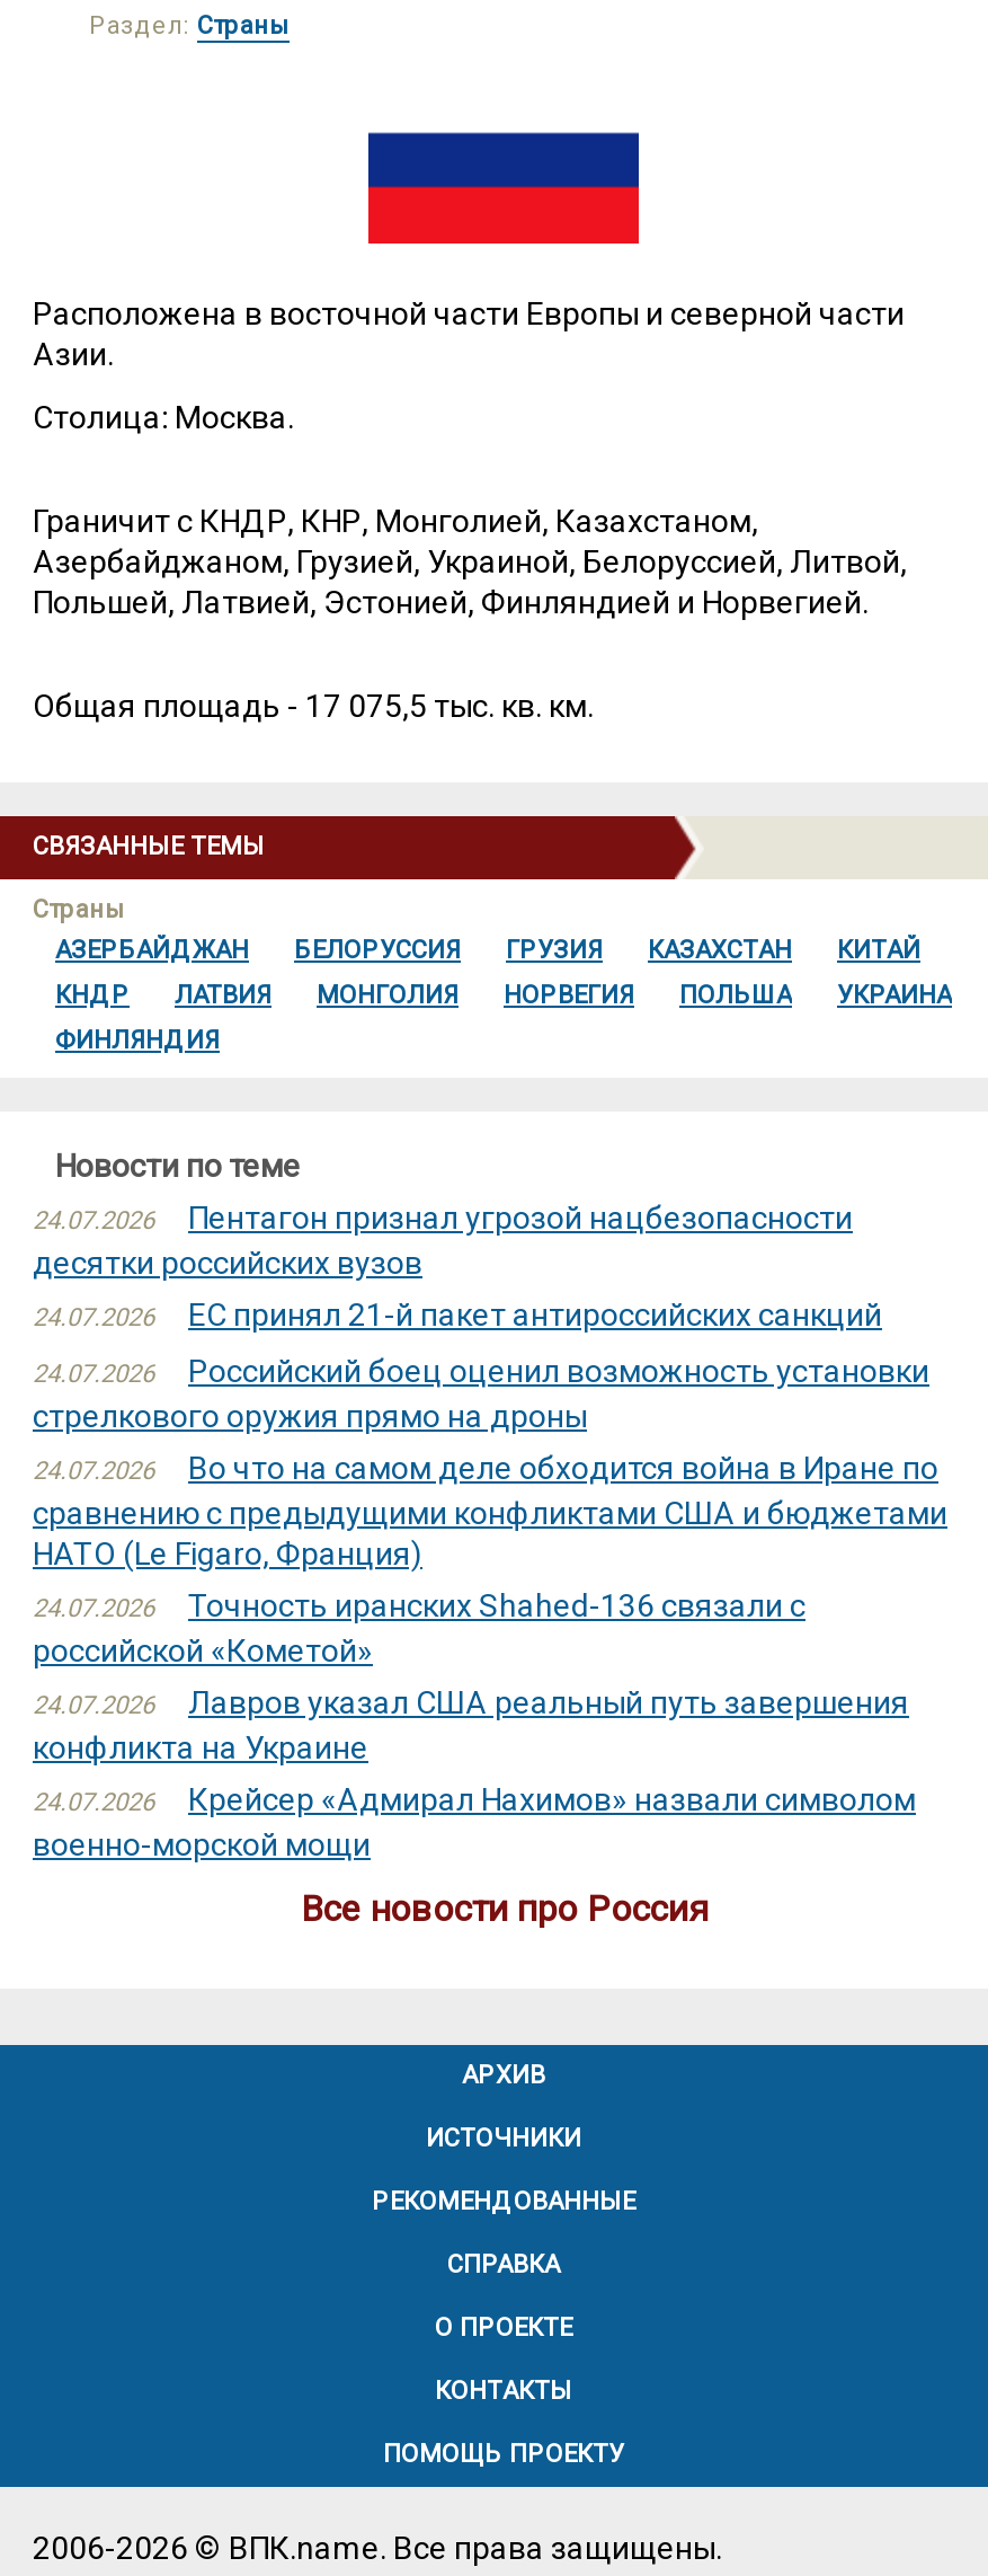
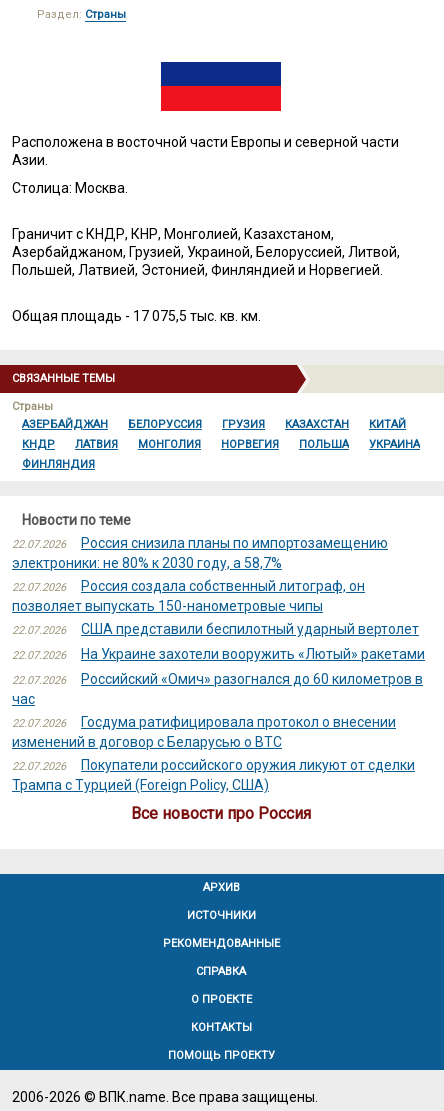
- 24.07.2026
- Пентагон признал угрозой нацбезопасности
- десятки российских вузов
+ 22.07.2026
+ Россия снизила планы по импортозамещению
+ электроники: не 80% к 2030 году, а 58,7%

- 24.07.2026
- ЕС принял 21-й пакет антироссийских санкций
+ 22.07.2026
+ Россия создала собственный литограф, он
+ позволяет выпускать 150-нанометровые чипы

- 24.07.2026
- Российский боец оценил возможность установки
- стрелкового оружия прямо на дроны
+ 22.07.2026
+ США представили беспилотный ударный вертолет

- 24.07.2026
- Во что на самом деле обходится война в Иране по
- сравнению с предыдущими конфликтами США и бюджетами
- НАТО (Le Figaro, Франция)
+ 22.07.2026
+ На Украине захотели вооружить «Лютый» ракетами

- 24.07.2026
- Точность иранских Shahed-136 связали с
- российской «Кометой»
+ 22.07.2026
+ Российский «Омич» разогнался до 60 километров в
+ час

- 24.07.2026
- Лавров указал США реальный путь завершения
- конфликта на Украине
+ 22.07.2026
+ Госдума ратифицировала протокол о внесении
+ изменений в договор с Беларусью о ВТС

- 24.07.2026
- Крейсер «Адмирал Нахимов» назвали символом
- военно-морской мощи
+ 22.07.2026
+ Покупатели российского оружия ликуют от сделки
+ Трампа с Турцией (Foreign Policy, США)
